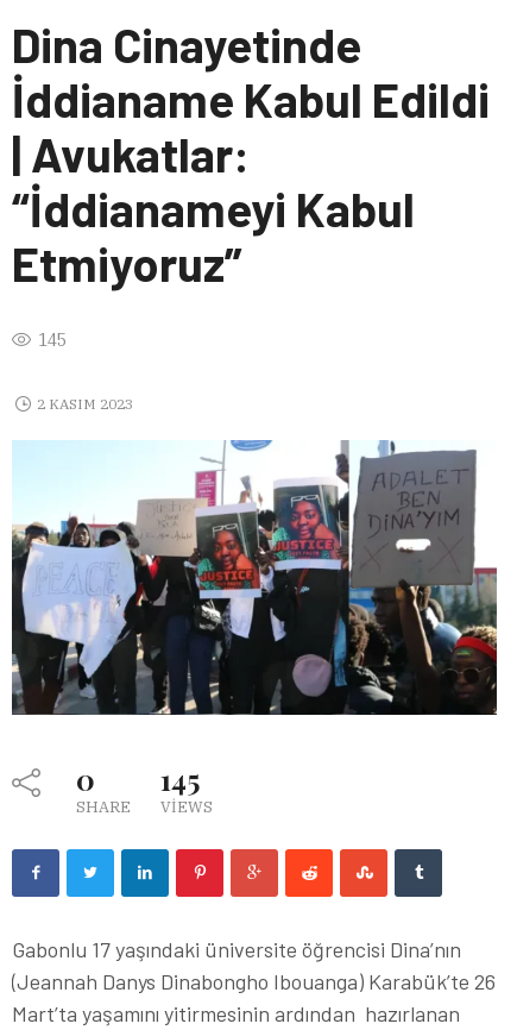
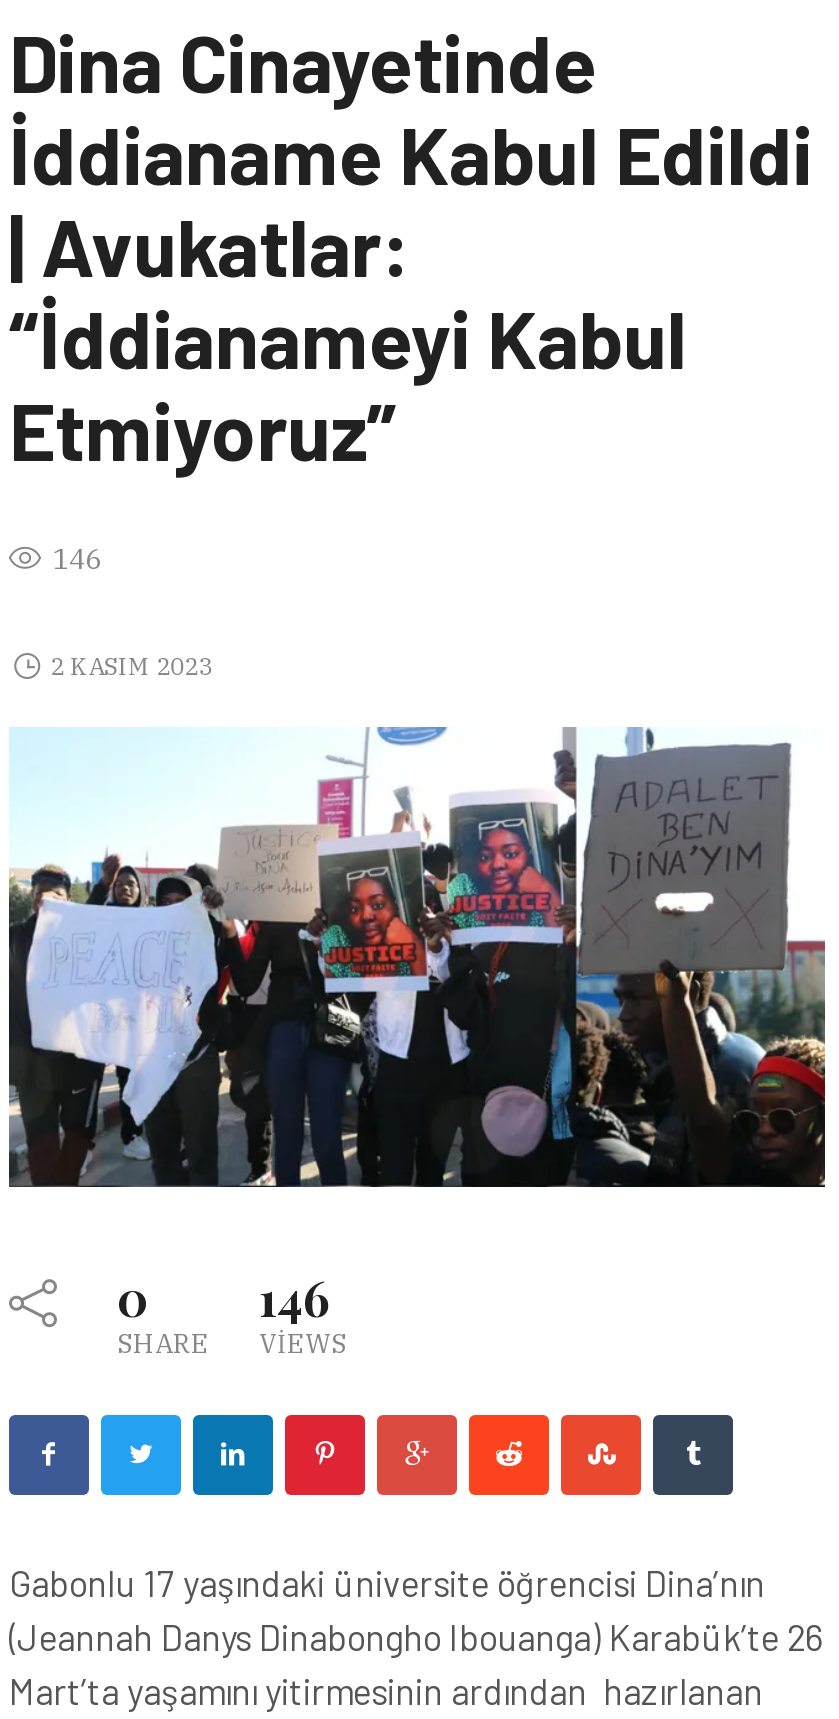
- 145
+ 146

- 0 145
+ 0 146
